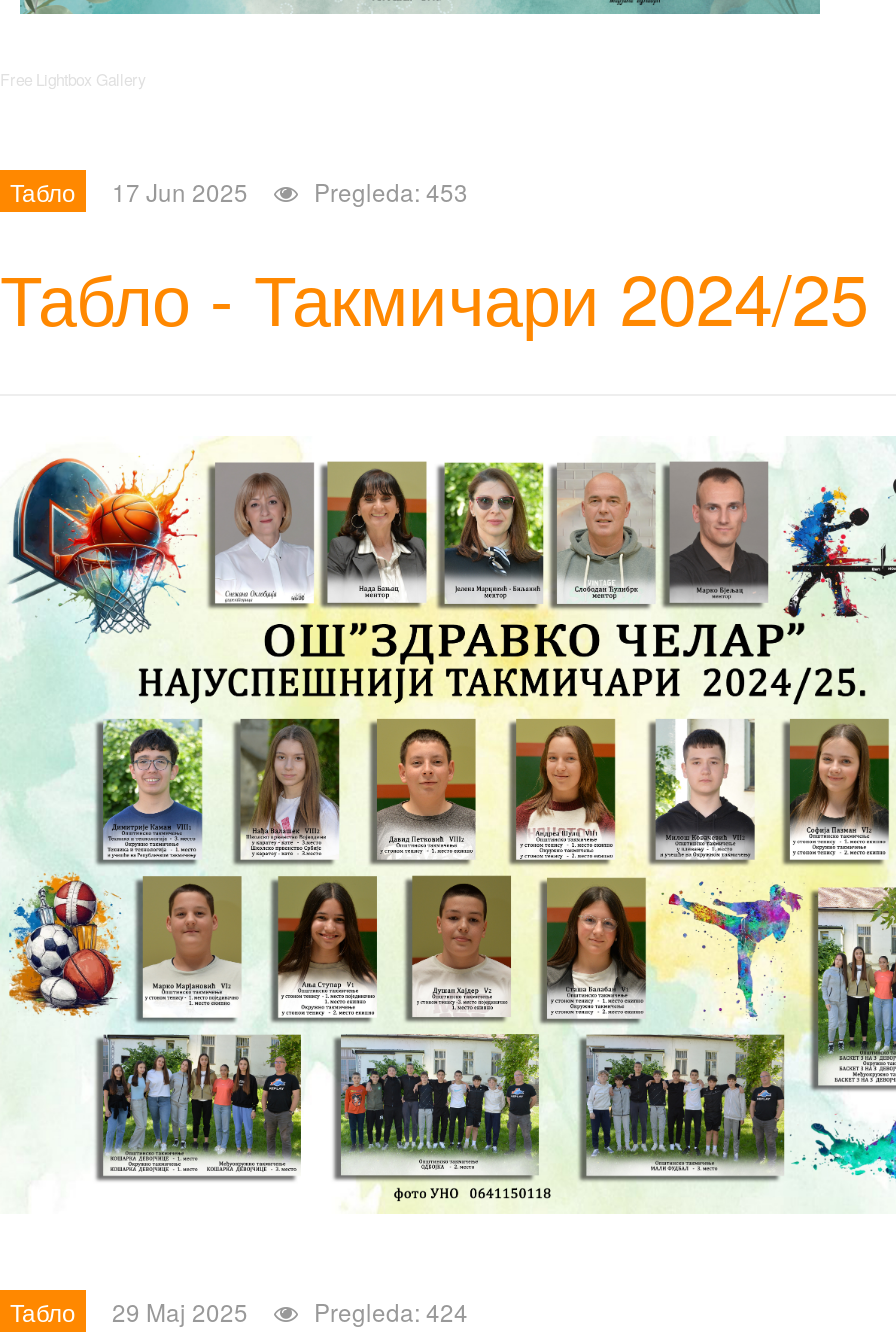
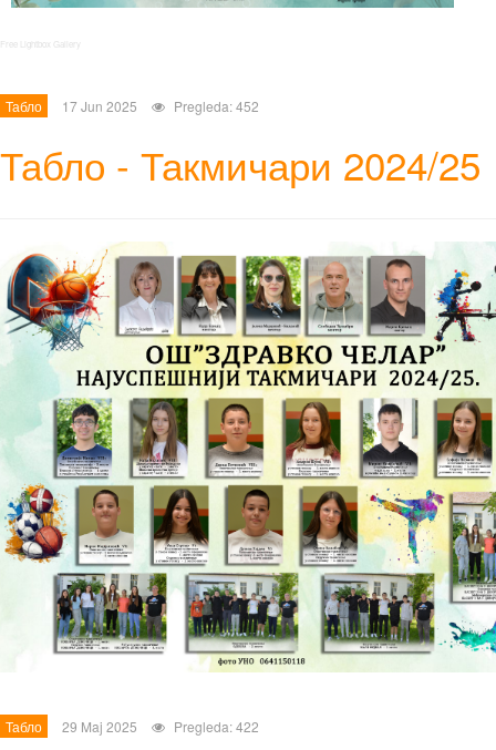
- Табло 17 Jun 2025 Pregleda: 453
+ Табло 17 Jun 2025 Pregleda: 452

- Табло 29 Maj 2025 Pregleda: 424
+ Табло 29 Maj 2025 Pregleda: 422
